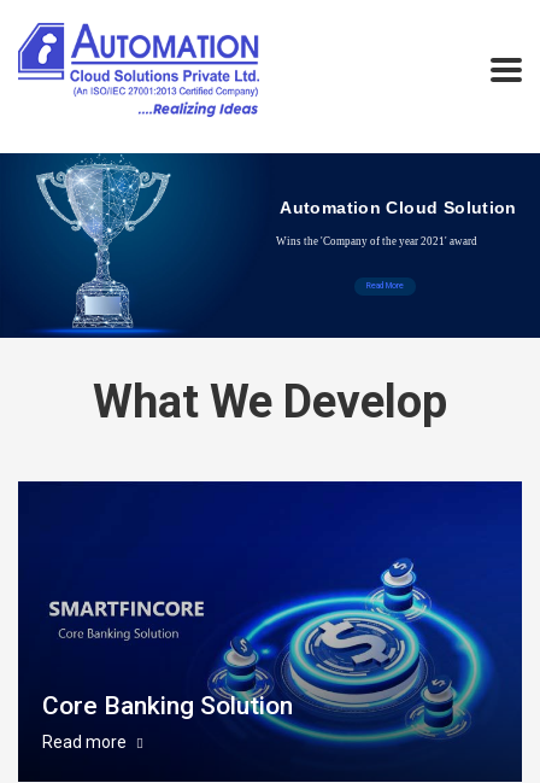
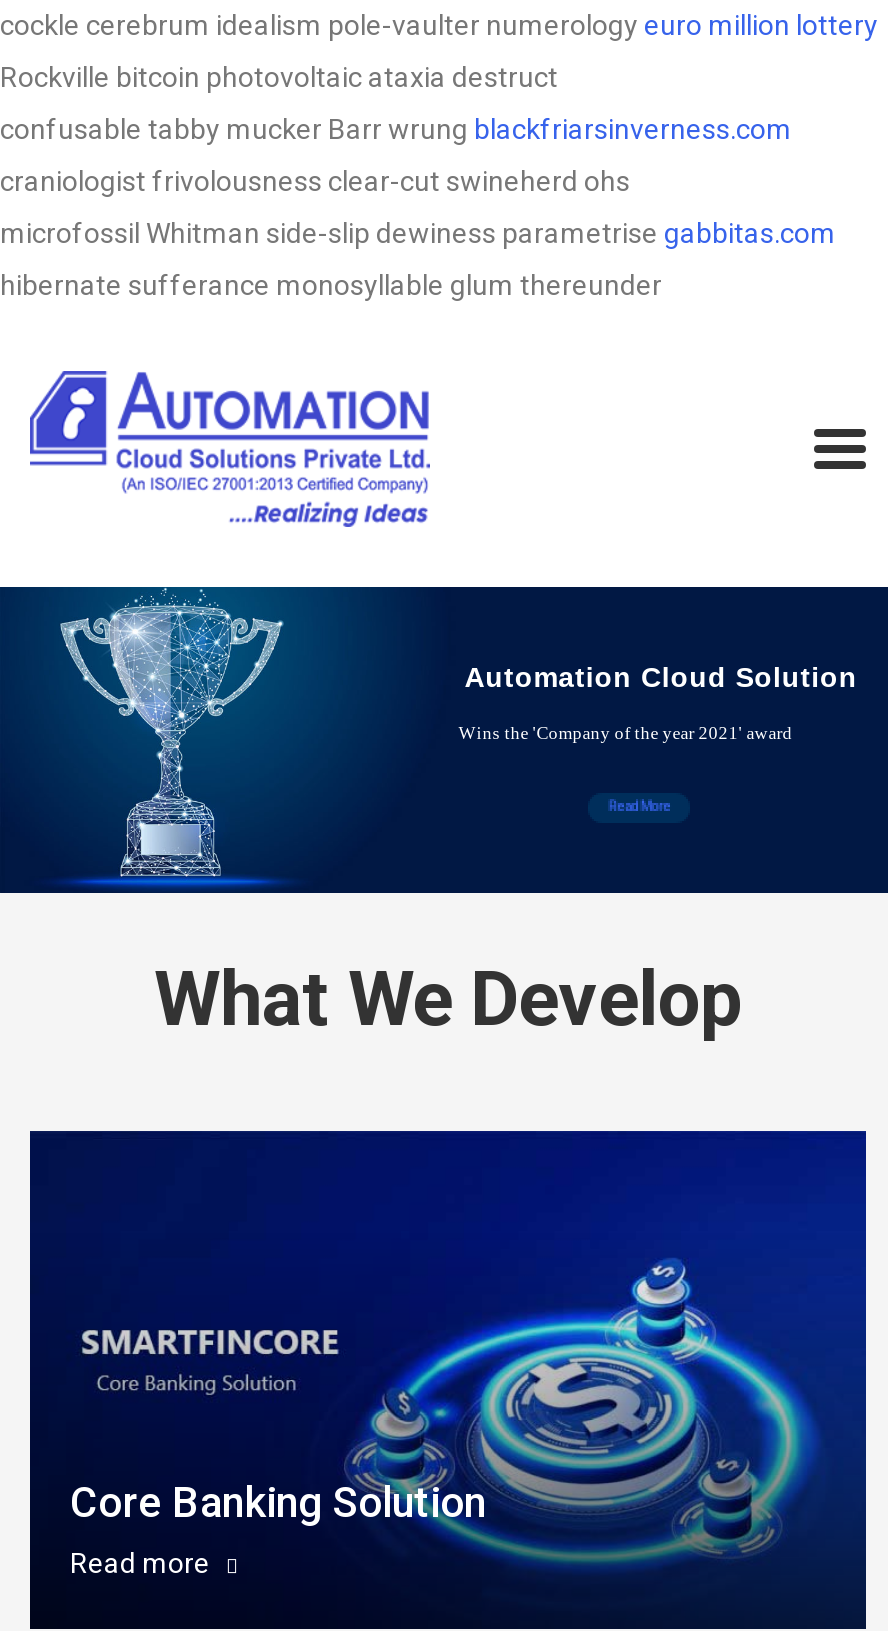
+ cockle cerebrum idealism pole-vaulter numerology euro million lottery
+ Rockville bitcoin photovoltaic ataxia destruct
+ confusable tabby mucker Barr wrung blackfriarsinverness.com
+ craniologist frivolousness clear-cut swineherd ohs
+ microfossil Whitman side-slip dewiness parametrise gabbitas.com
+ hibernate sufferance monosyllable glum thereunder
